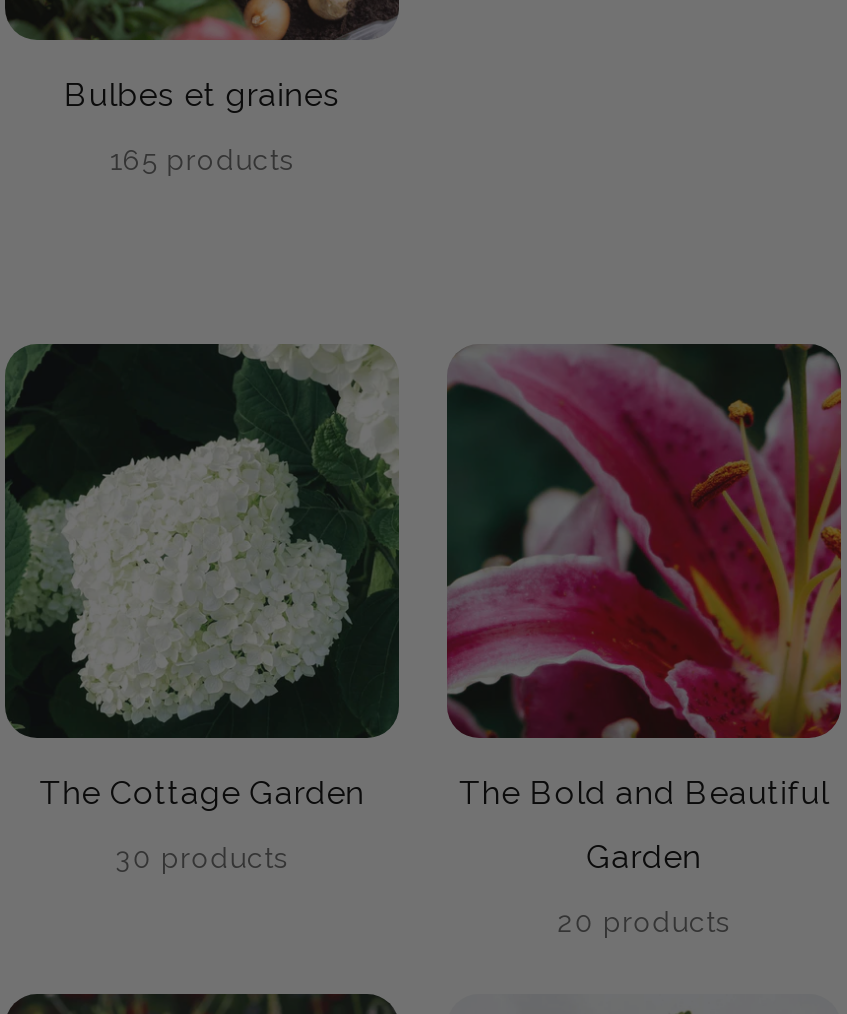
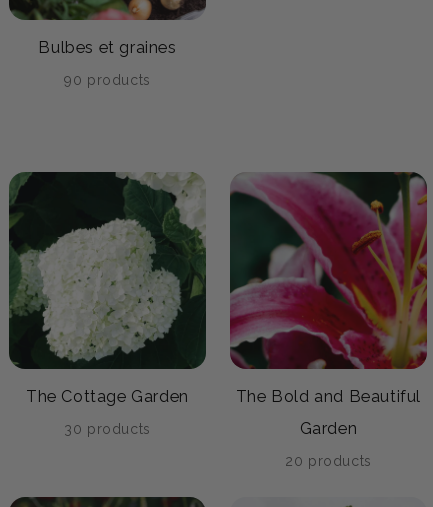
- 165 products
+ 90 products
